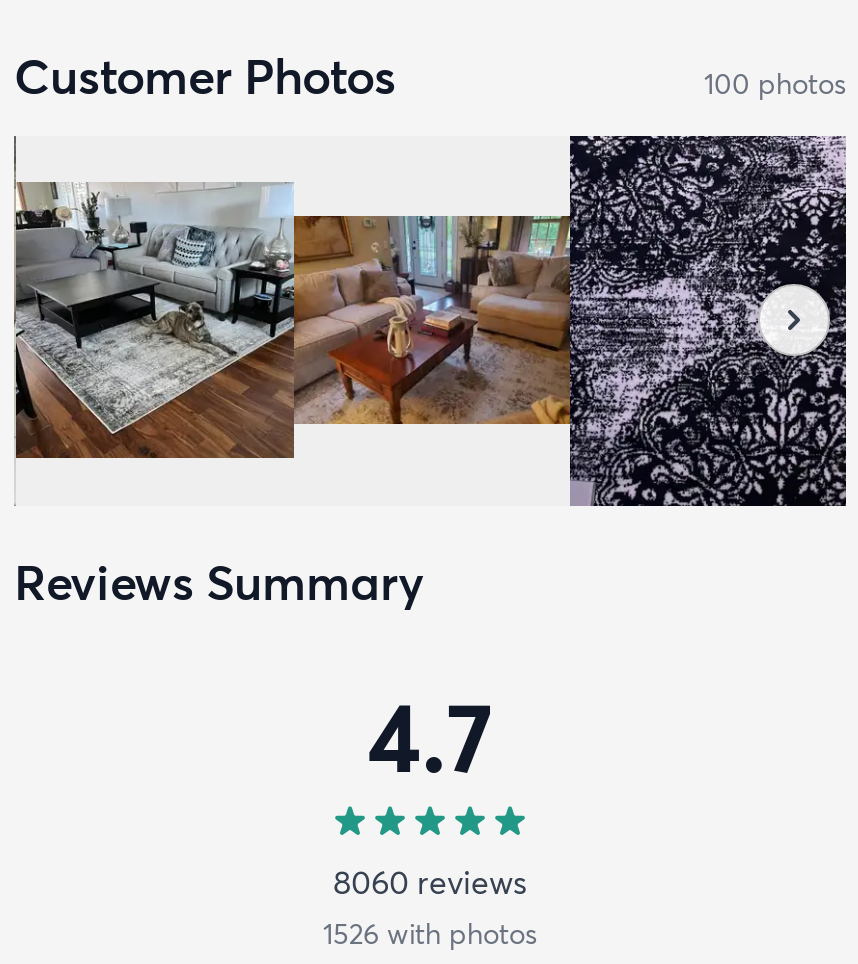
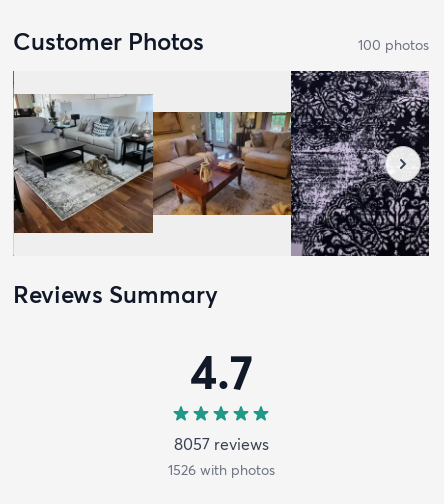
- 8060 reviews
+ 8057 reviews
